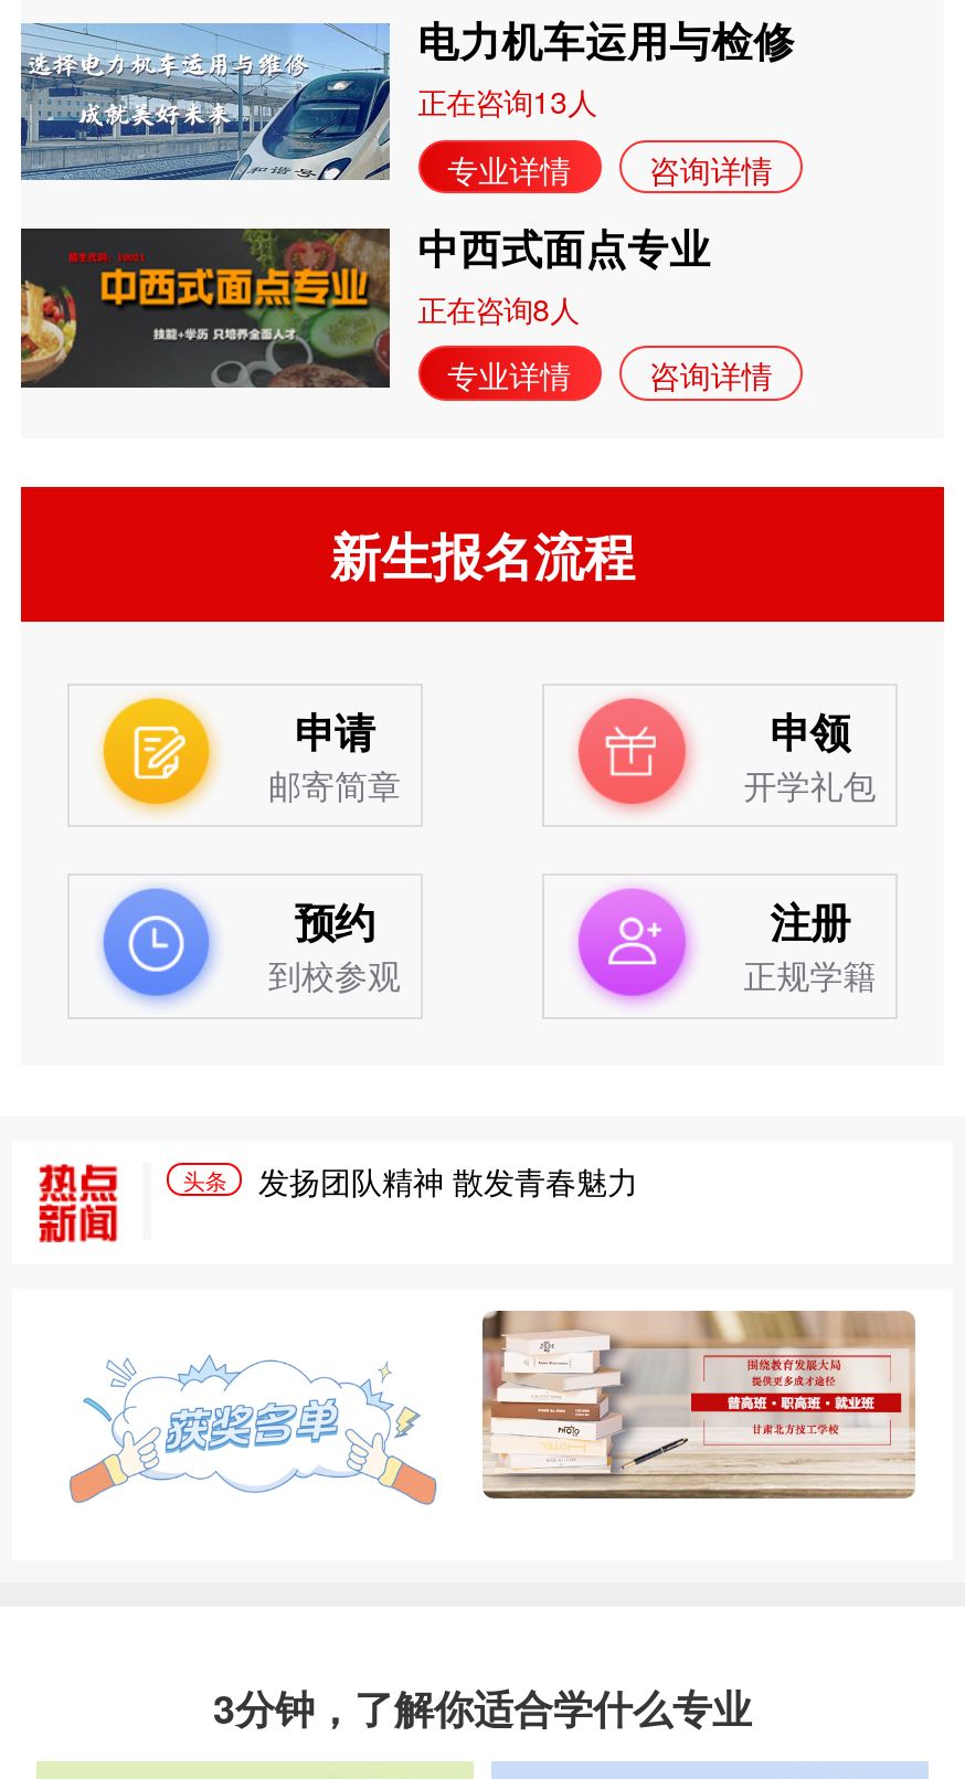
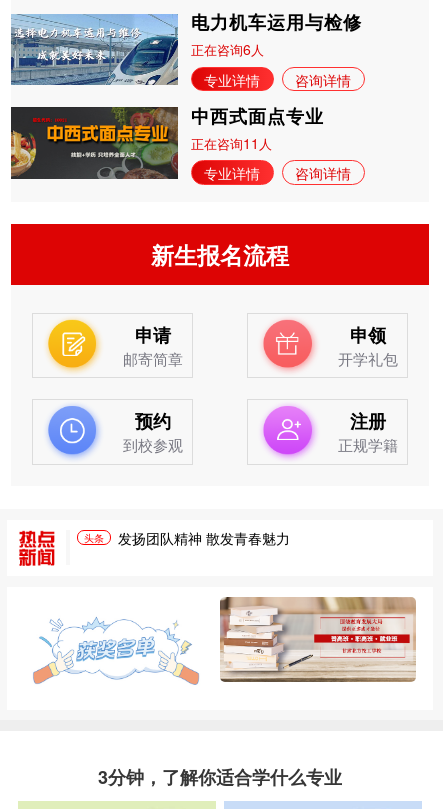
- 正在咨询13人
+ 正在咨询6人

- 正在咨询8人
+ 正在咨询11人
